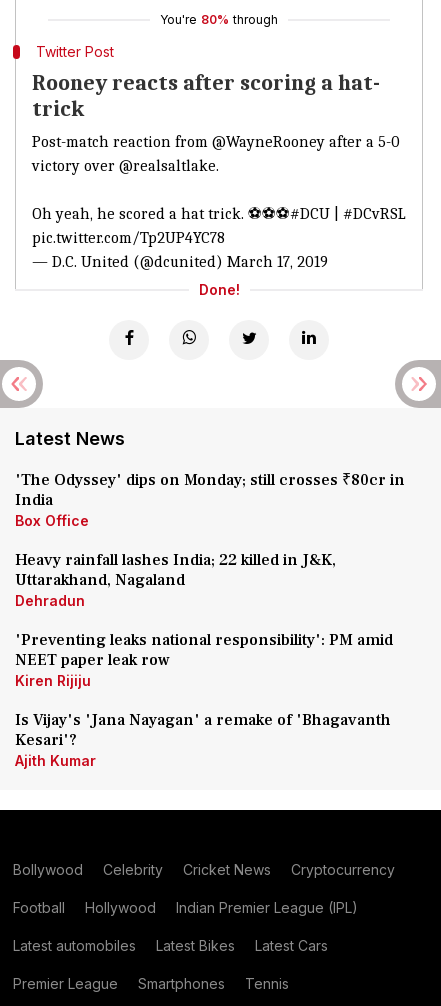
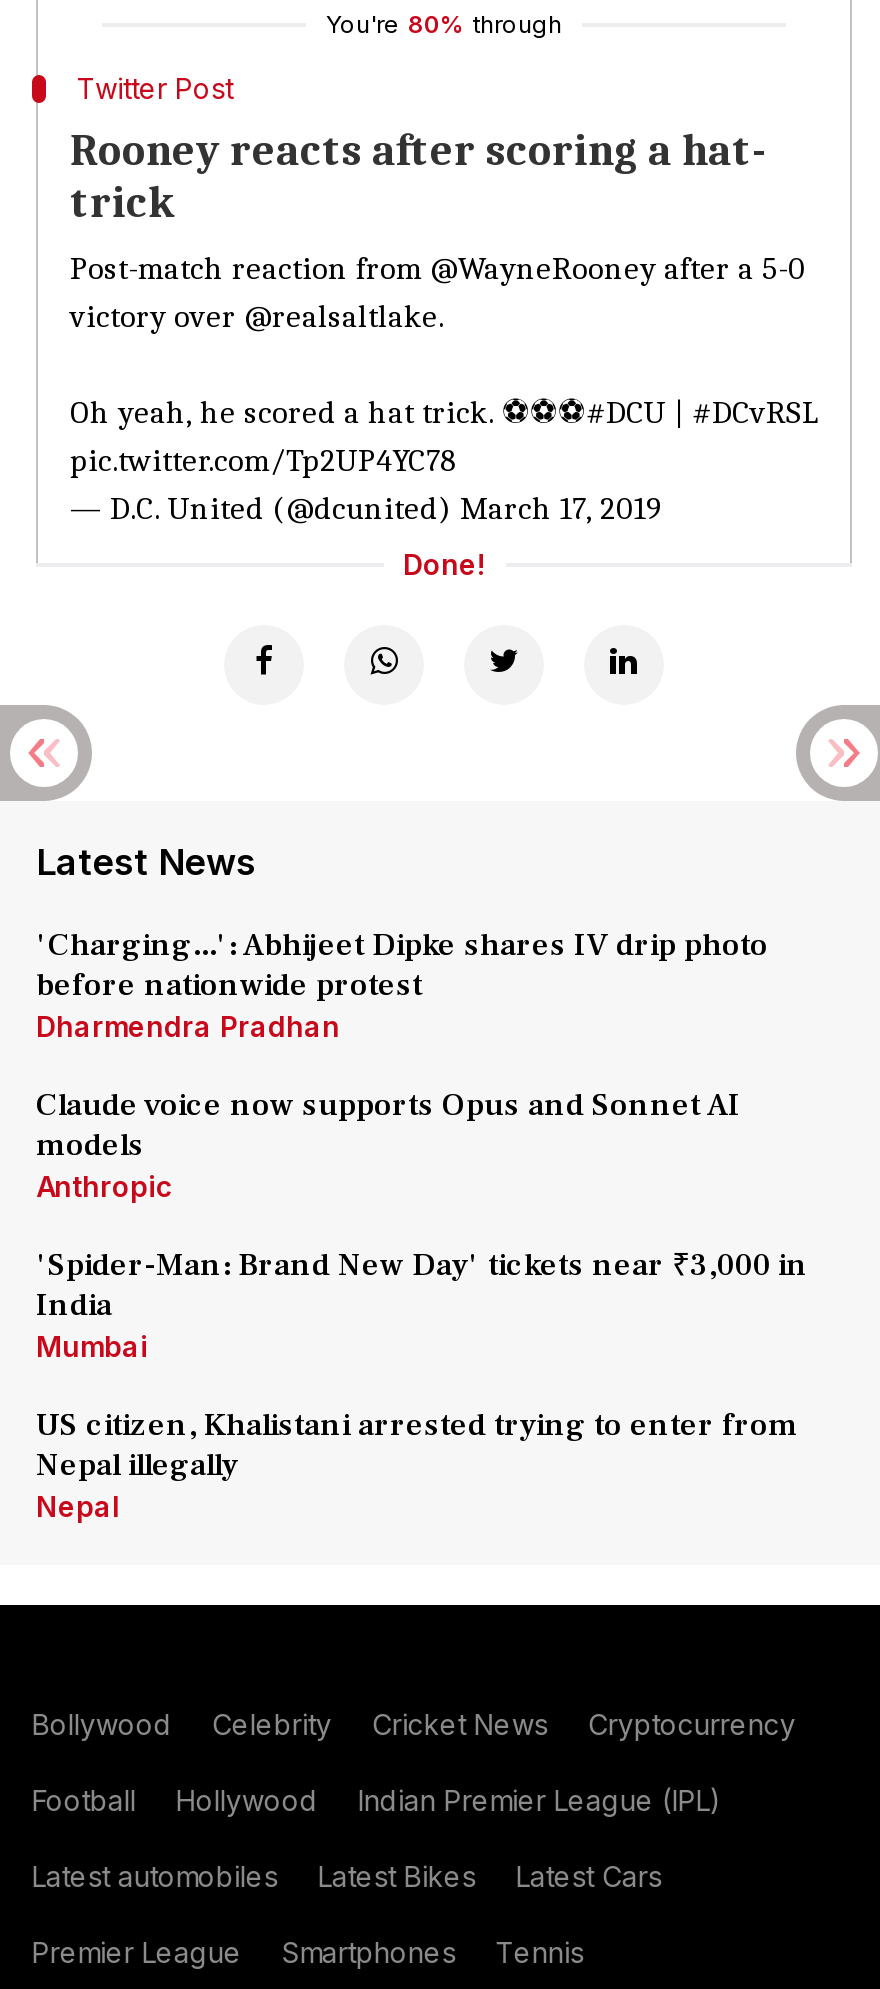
- 'The Odyssey' dips on Monday; still crosses ₹80cr in
+ 'Charging...': Abhijeet Dipke shares IV drip photo
+ before nationwide protest
+ Dharmendra Pradhan
+ Claude voice now supports Opus and Sonnet AI
+ models
+ Anthropic
+ 'Spider-Man: Brand New Day' tickets near ₹3,000 in

moved down: India

- Box Office
- Heavy rainfall lashes India; 22 killed in J&K,
- Uttarakhand, Nagaland
- Dehradun
- 'Preventing leaks national responsibility': PM amid
- NEET paper leak row
- Kiren Rijiju
- Is Vijay's 'Jana Nayagan' a remake of 'Bhagavanth
- Kesari'?
- Ajith Kumar
+ Mumbai
+ US citizen, Khalistani arrested trying to enter from
+ Nepal illegally
+ Nepal
